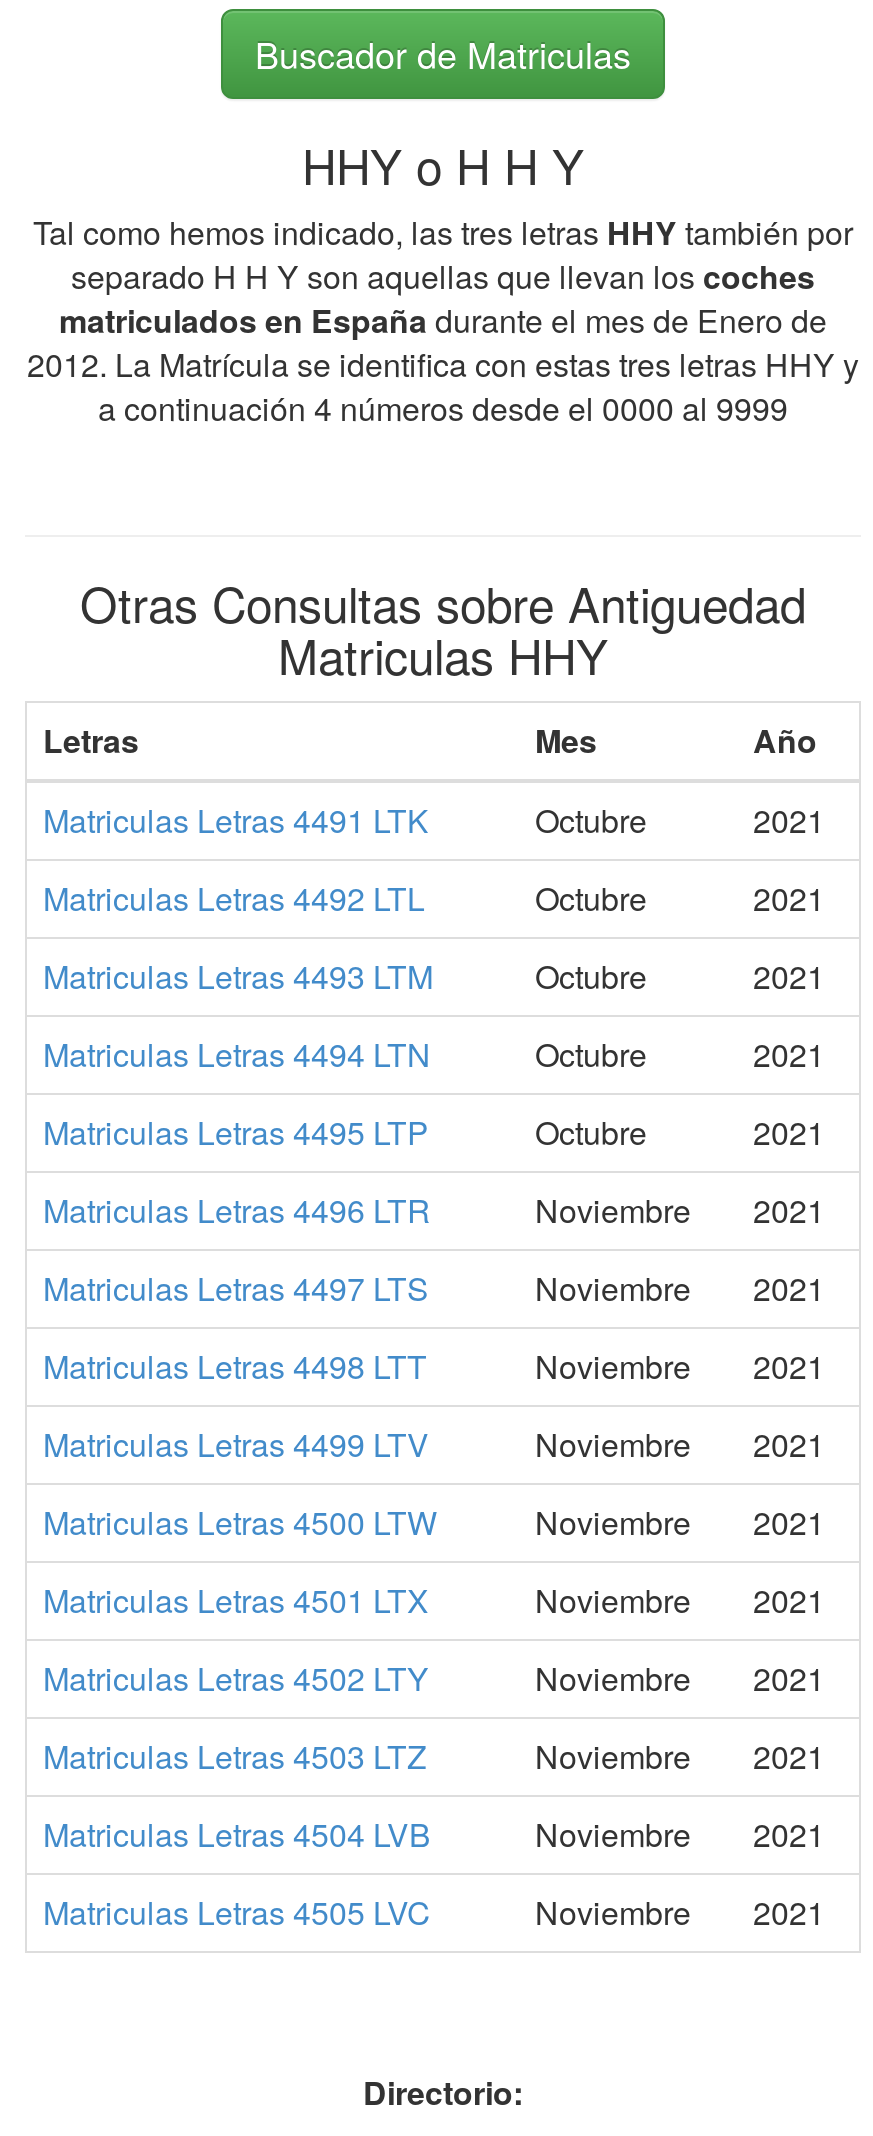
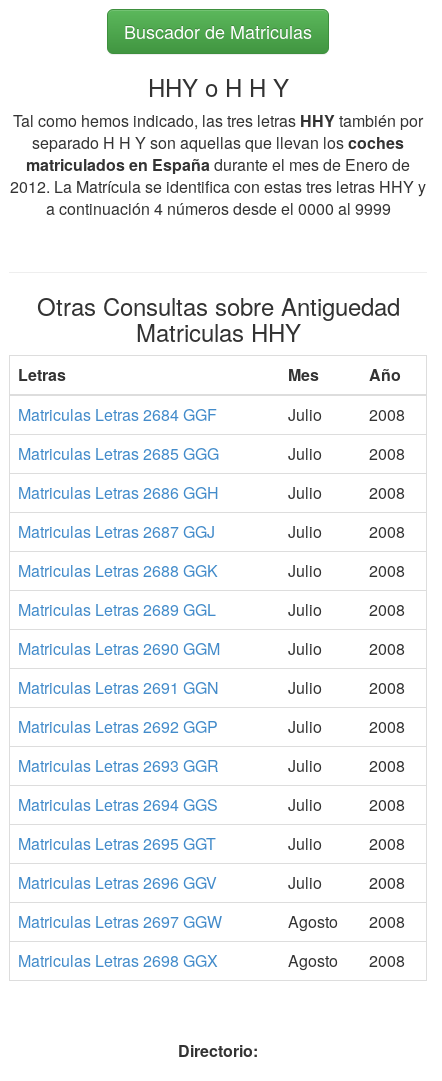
- Matriculas Letras 4491 LTK
- Octubre
- 2021
+ Matriculas Letras 2684 GGF
+ Julio
+ 2008

- Matriculas Letras 4492 LTL
- Octubre
- 2021
+ Matriculas Letras 2685 GGG
+ Julio
+ 2008

- Matriculas Letras 4493 LTM
- Octubre
- 2021
+ Matriculas Letras 2686 GGH
+ Julio
+ 2008

- Matriculas Letras 4494 LTN
- Octubre
- 2021
+ Matriculas Letras 2687 GGJ
+ Julio
+ 2008

- Matriculas Letras 4495 LTP
- Octubre
- 2021
+ Matriculas Letras 2688 GGK
+ Julio
+ 2008

- Matriculas Letras 4496 LTR
- Noviembre
- 2021
+ Matriculas Letras 2689 GGL
+ Julio
+ 2008

- Matriculas Letras 4497 LTS
- Noviembre
- 2021
+ Matriculas Letras 2690 GGM
+ Julio
+ 2008

- Matriculas Letras 4498 LTT
- Noviembre
- 2021
+ Matriculas Letras 2691 GGN
+ Julio
+ 2008

- Matriculas Letras 4499 LTV
- Noviembre
- 2021
+ Matriculas Letras 2692 GGP
+ Julio
+ 2008

- Matriculas Letras 4500 LTW
- Noviembre
- 2021
+ Matriculas Letras 2693 GGR
+ Julio
+ 2008

- Matriculas Letras 4501 LTX
- Noviembre
- 2021
+ Matriculas Letras 2694 GGS
+ Julio
+ 2008

- Matriculas Letras 4502 LTY
- Noviembre
- 2021
+ Matriculas Letras 2695 GGT
+ Julio
+ 2008

- Matriculas Letras 4503 LTZ
- Noviembre
- 2021
+ Matriculas Letras 2696 GGV
+ Julio
+ 2008

- Matriculas Letras 4504 LVB
- Noviembre
- 2021
+ Matriculas Letras 2697 GGW
+ Agosto
+ 2008

- Matriculas Letras 4505 LVC
- Noviembre
- 2021
+ Matriculas Letras 2698 GGX
+ Agosto
+ 2008
